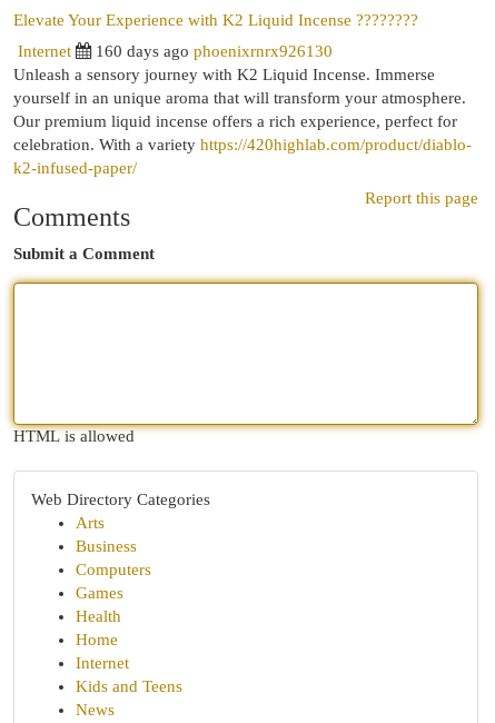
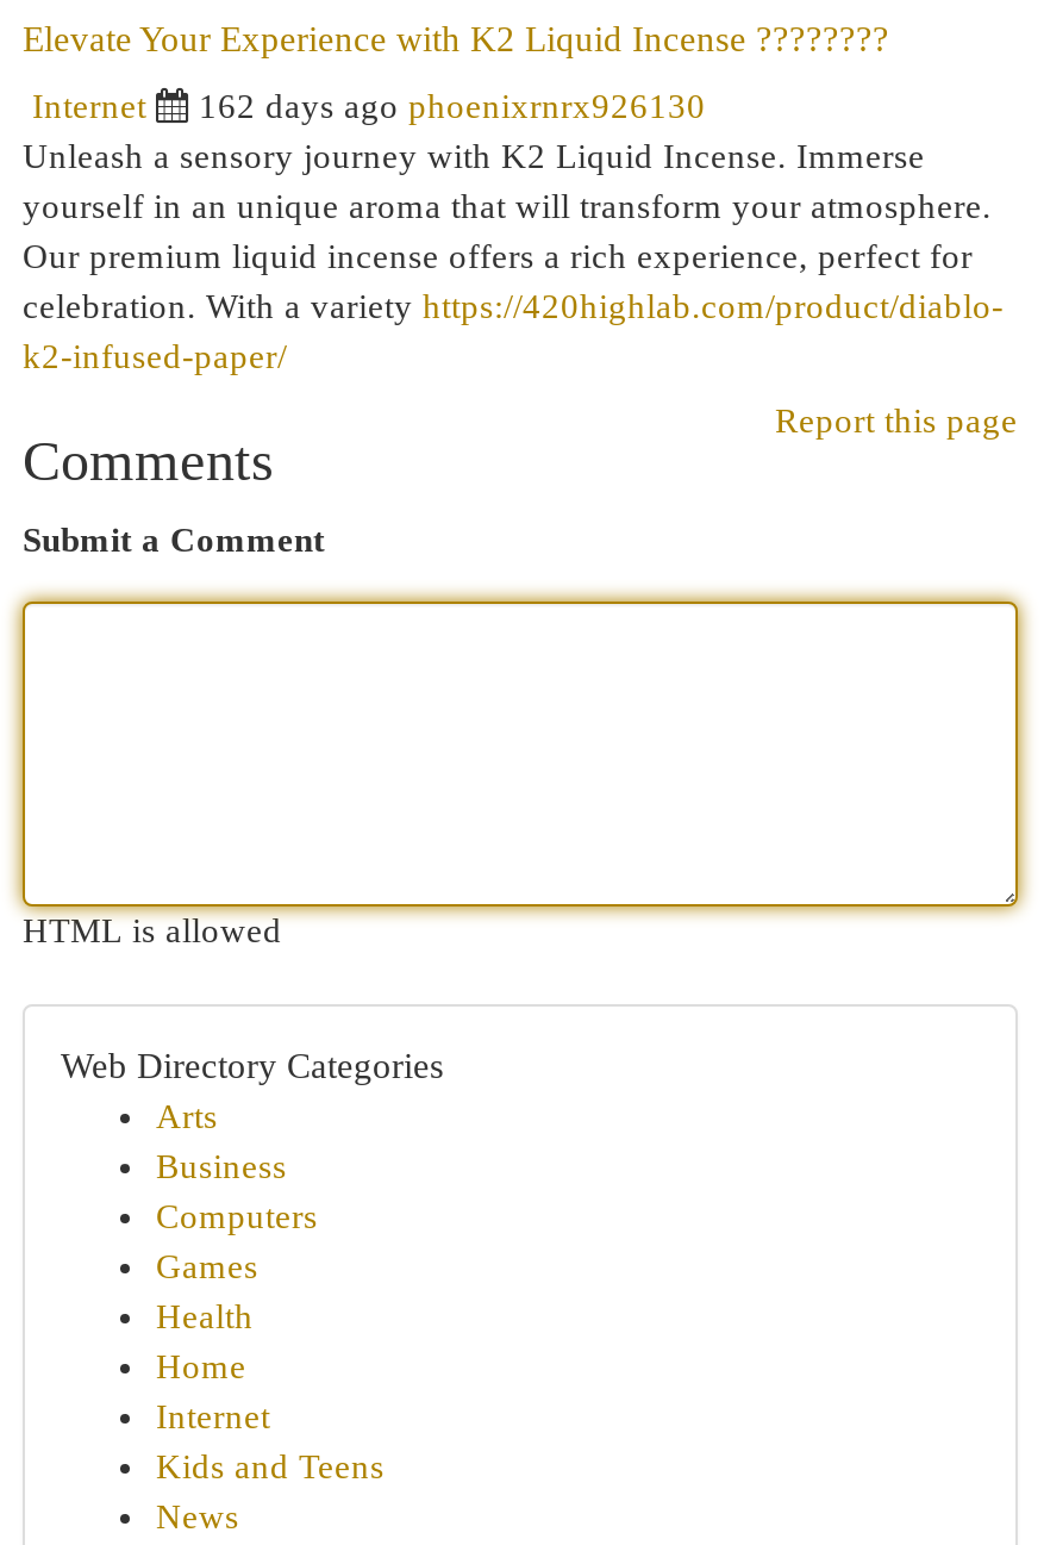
- 160 days ago phoenixrnrx926130
+ 162 days ago phoenixrnrx926130
